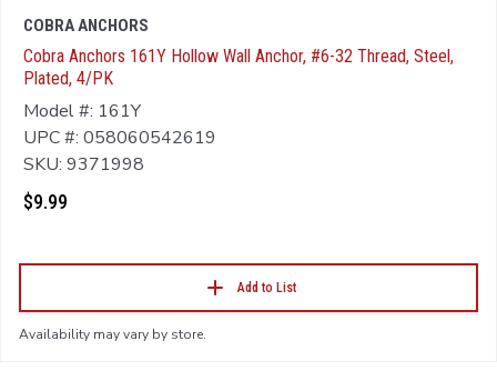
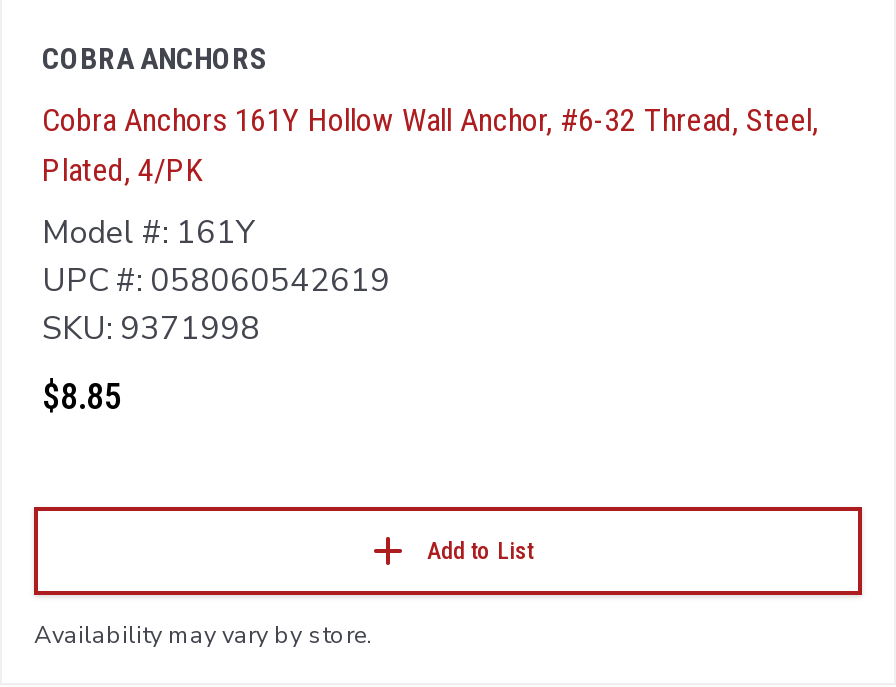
- $9.99
+ $8.85
